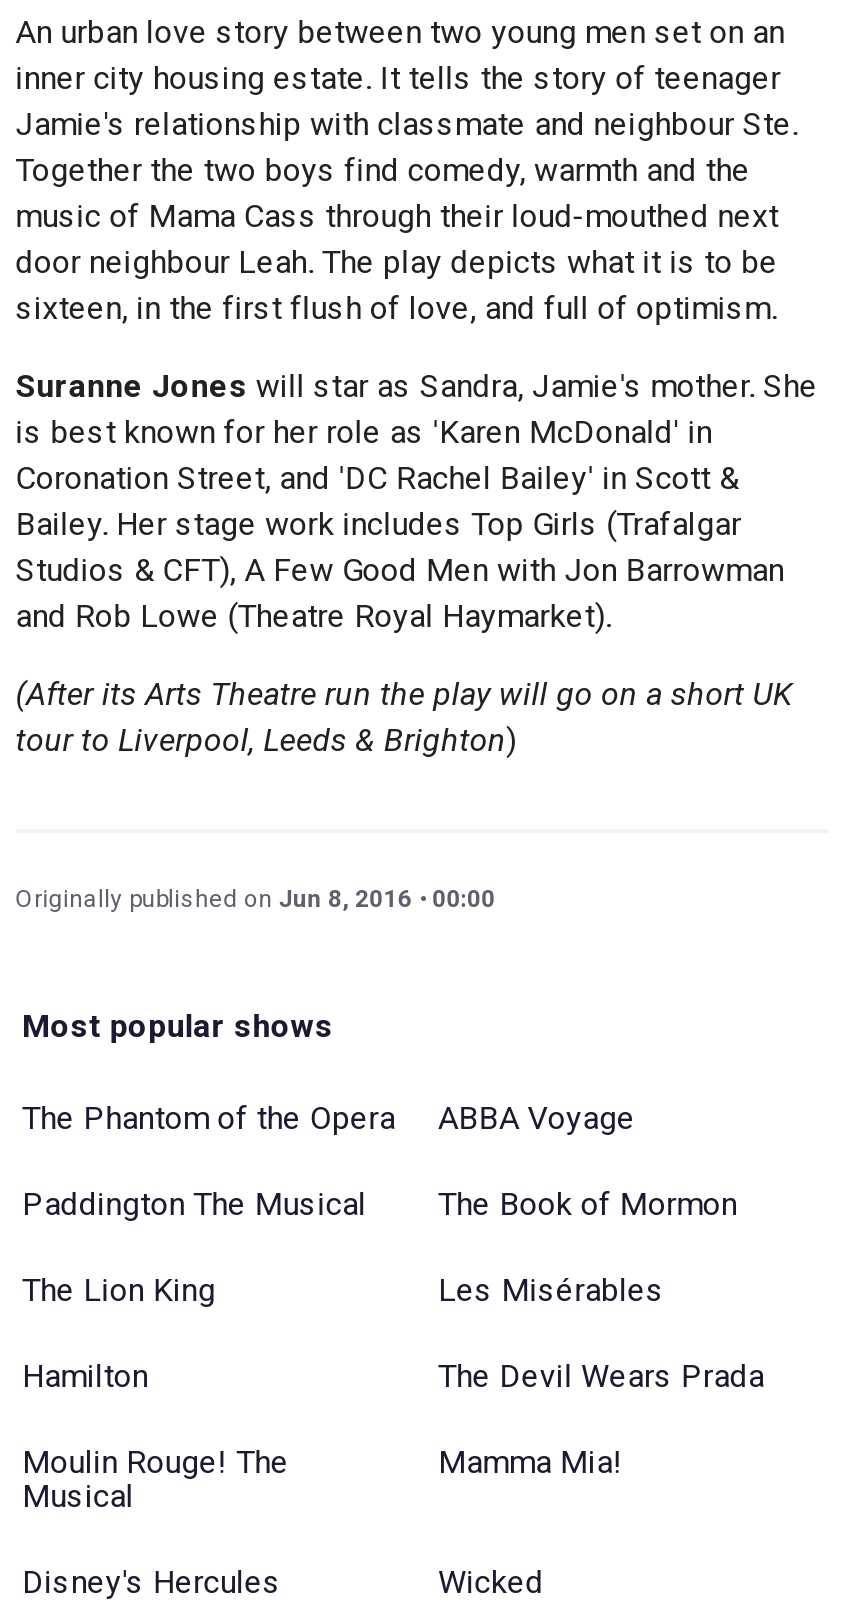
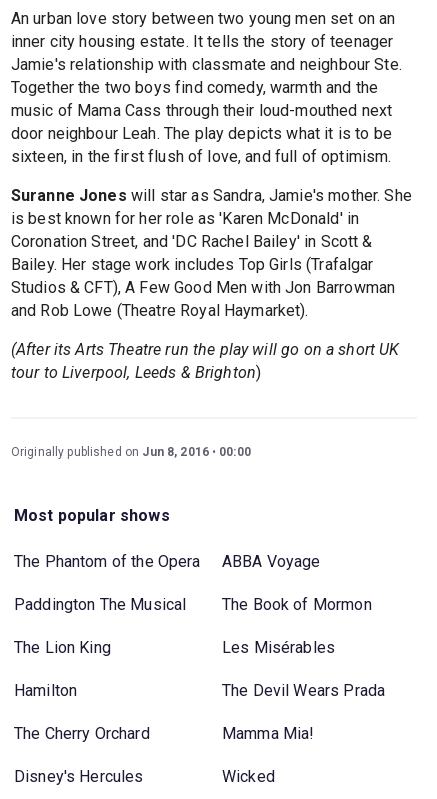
- Moulin Rouge! The
- Musical
+ The Cherry Orchard
